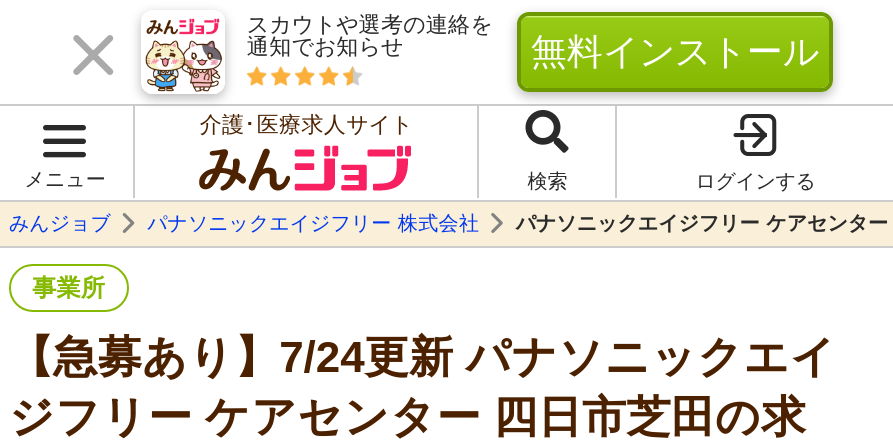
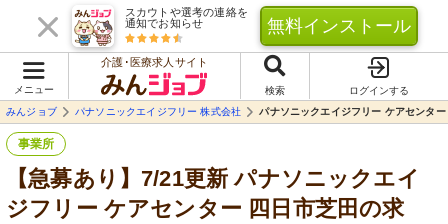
- 【急募あり】7/24更新 パナソニックエイ
+ 【急募あり】7/21更新 パナソニックエイ
